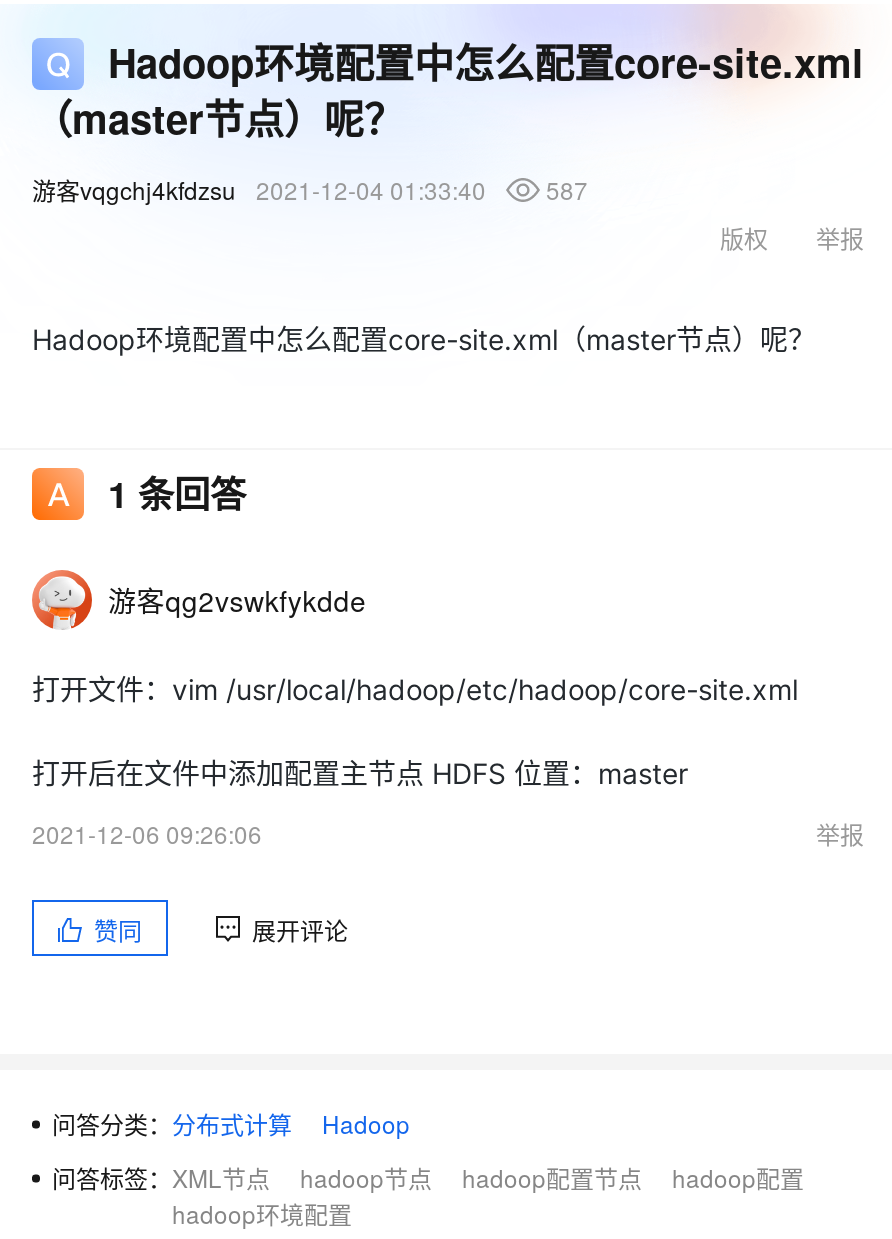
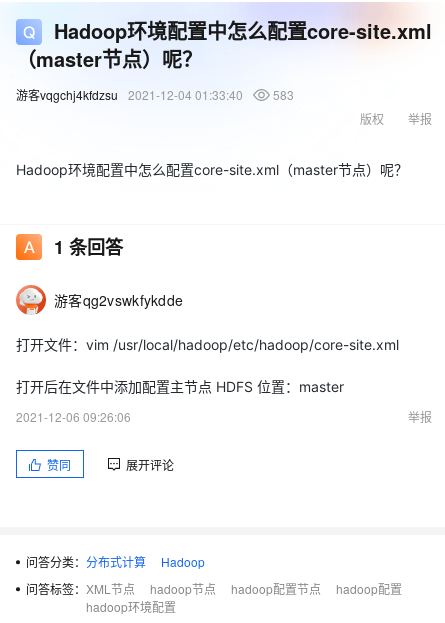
- 游客vqgchj4kfdzsu 2021-12-04 01:33:40 587
+ 游客vqgchj4kfdzsu 2021-12-04 01:33:40 583
